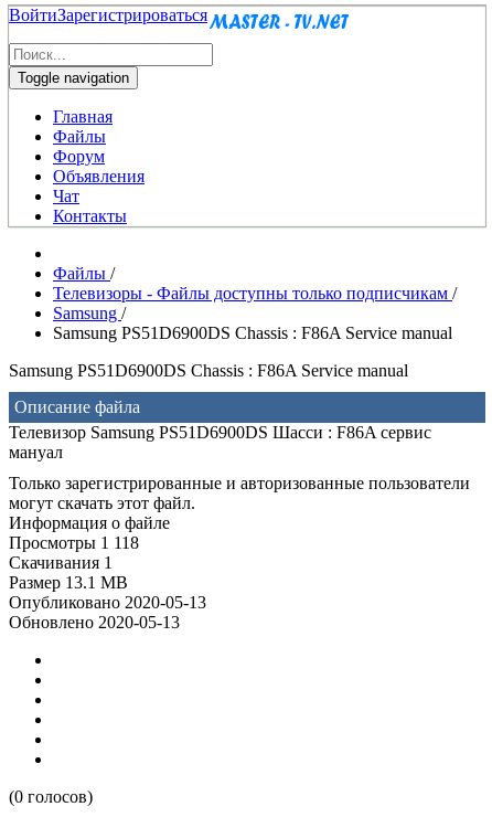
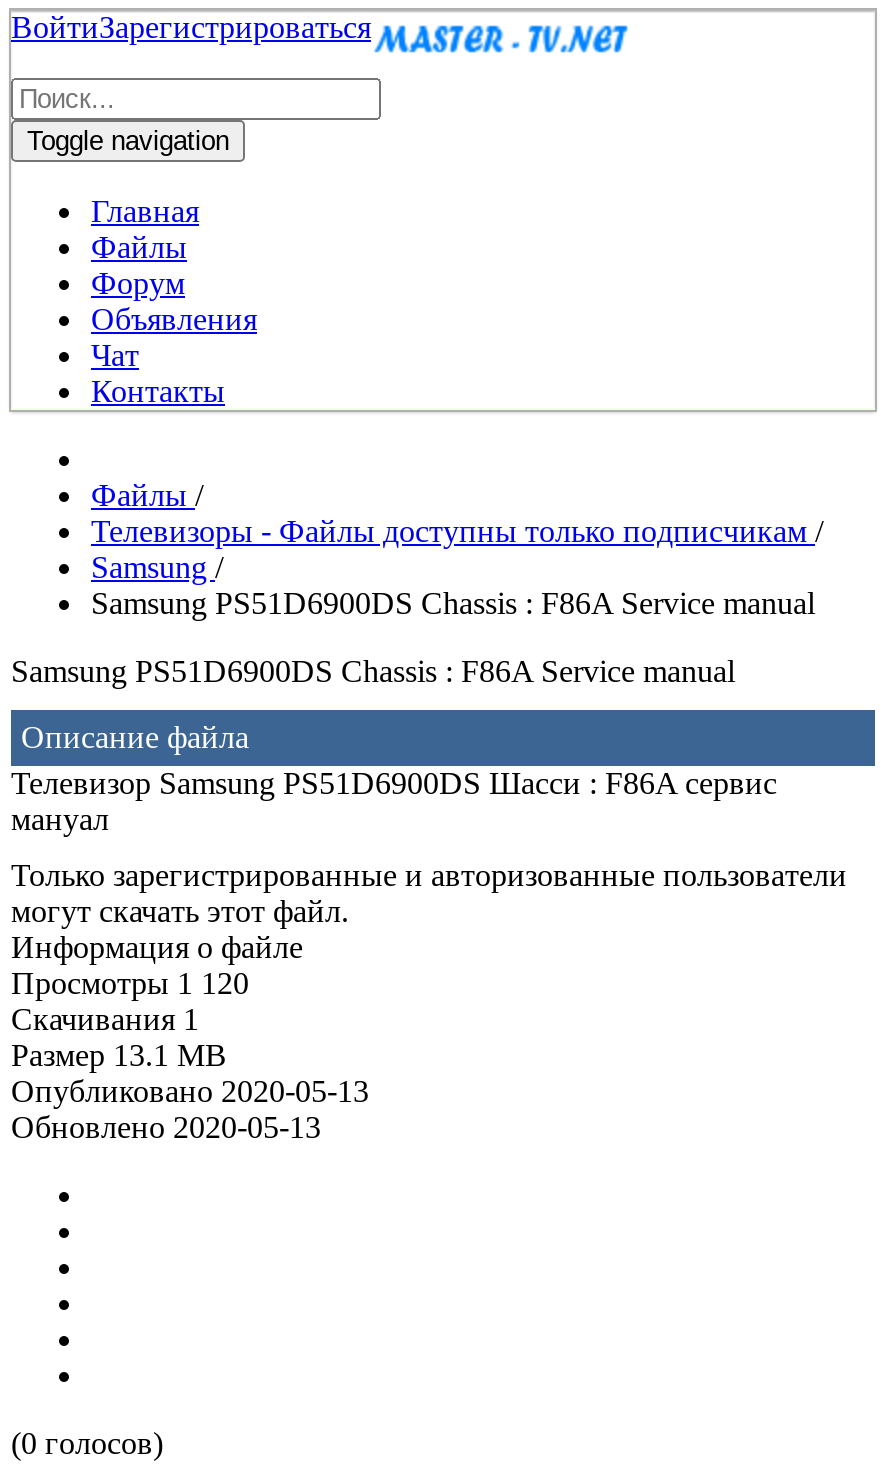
- Просмотры 1 118
+ Просмотры 1 120
